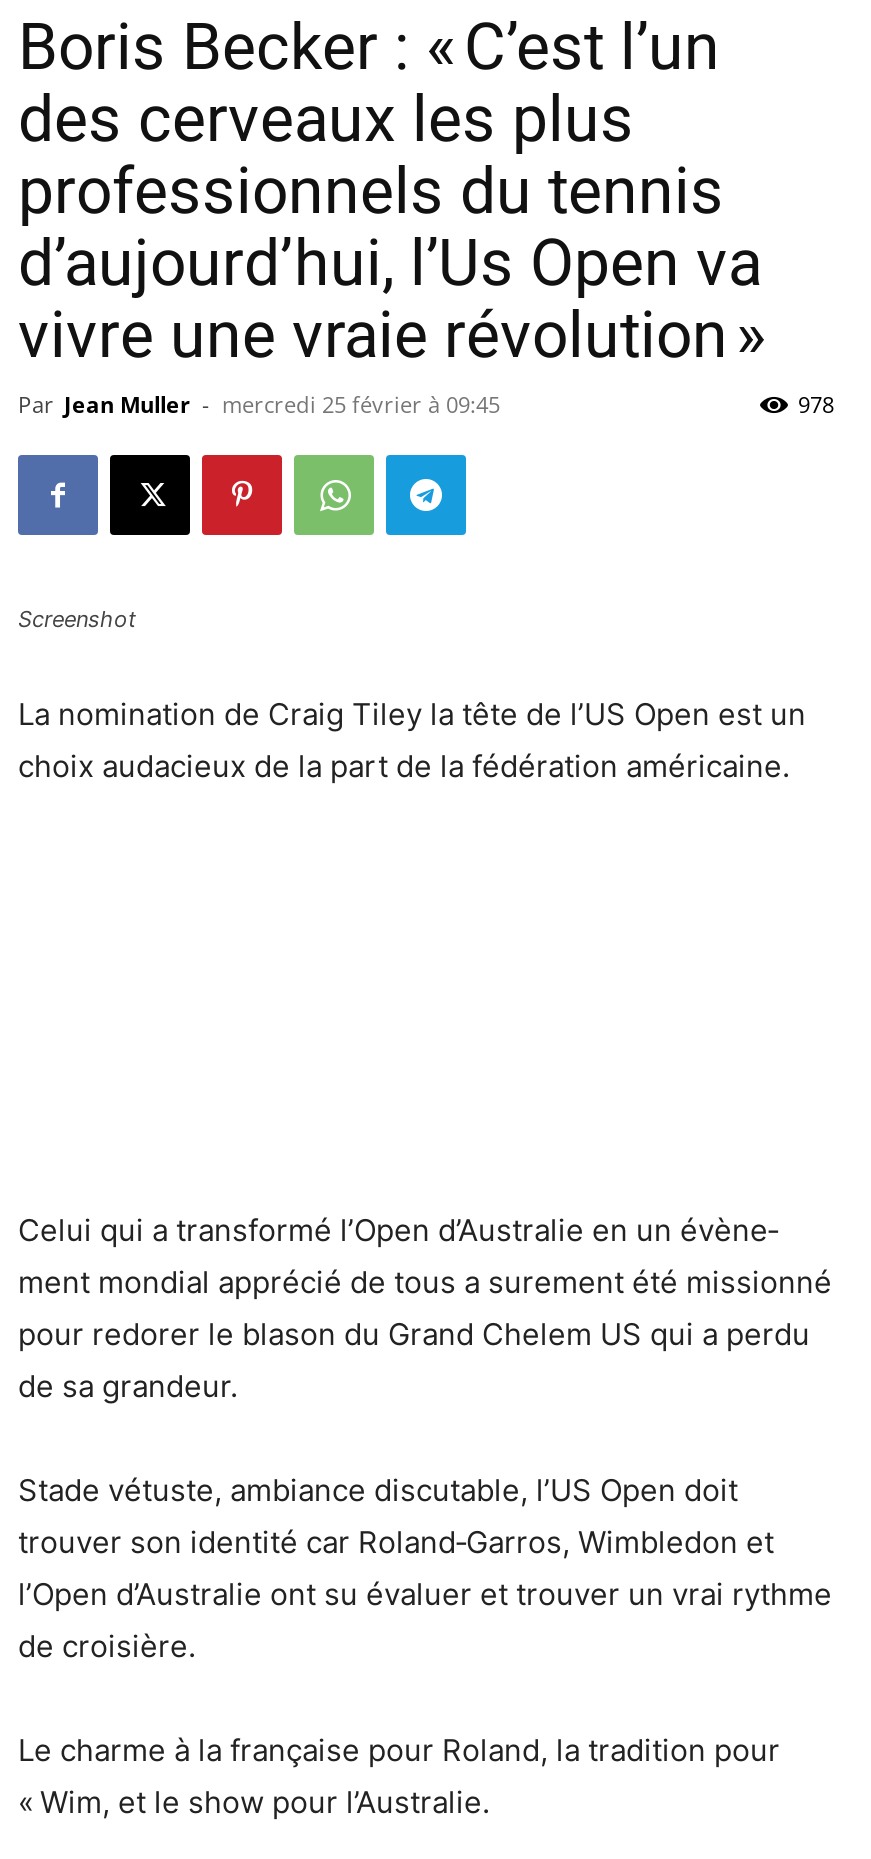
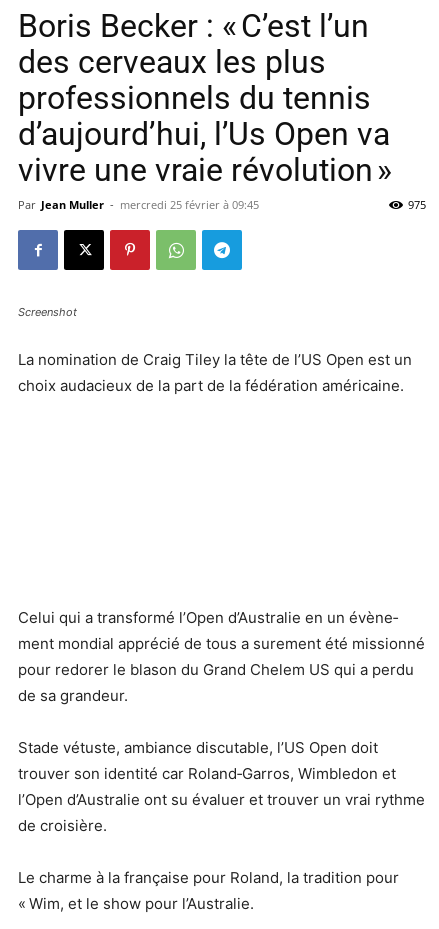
- 978
+ 975
